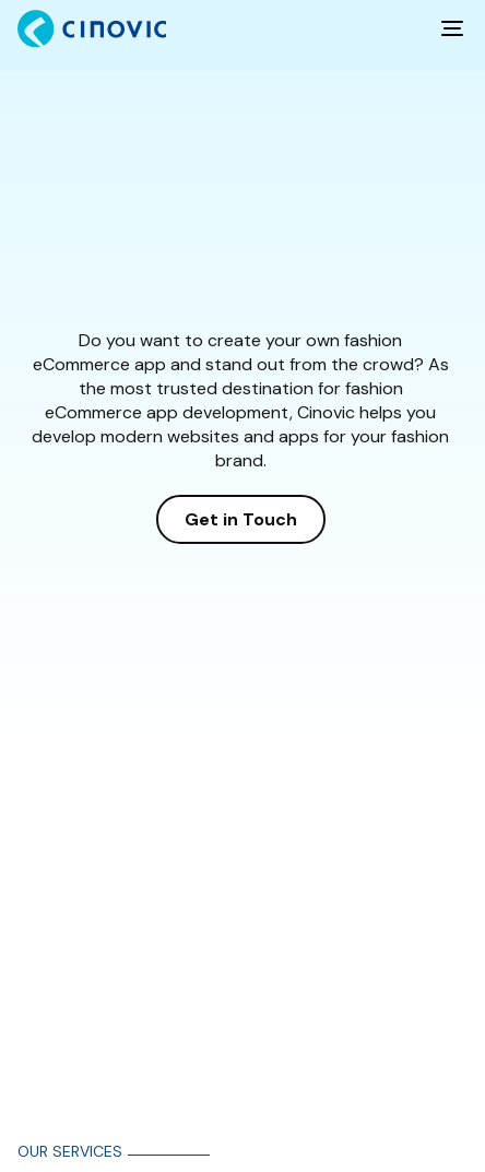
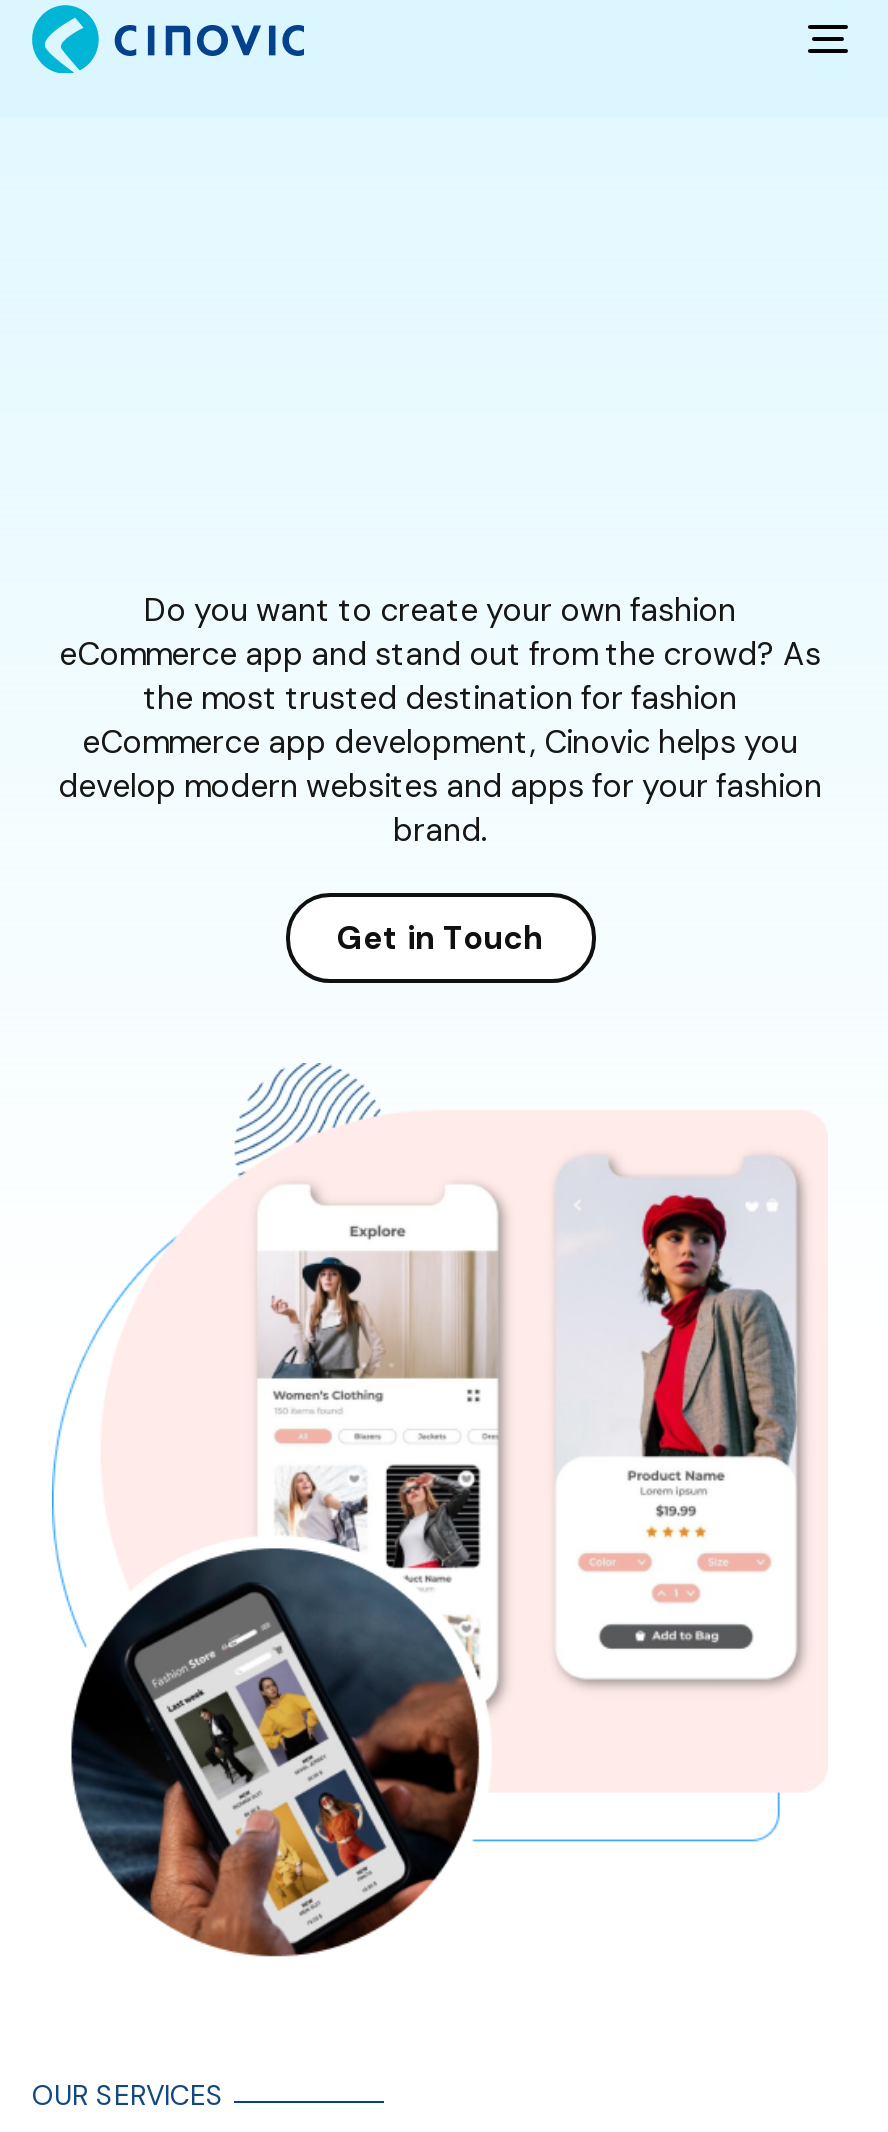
+ [image]
